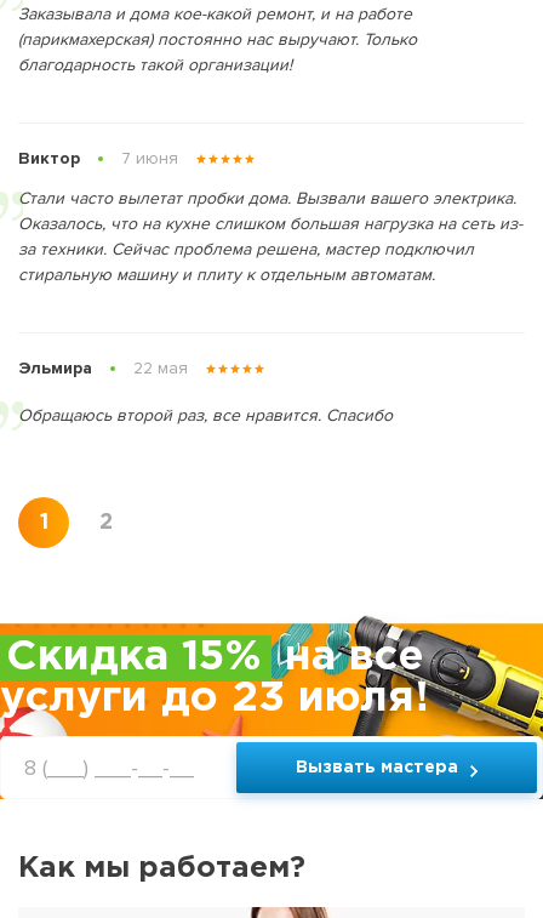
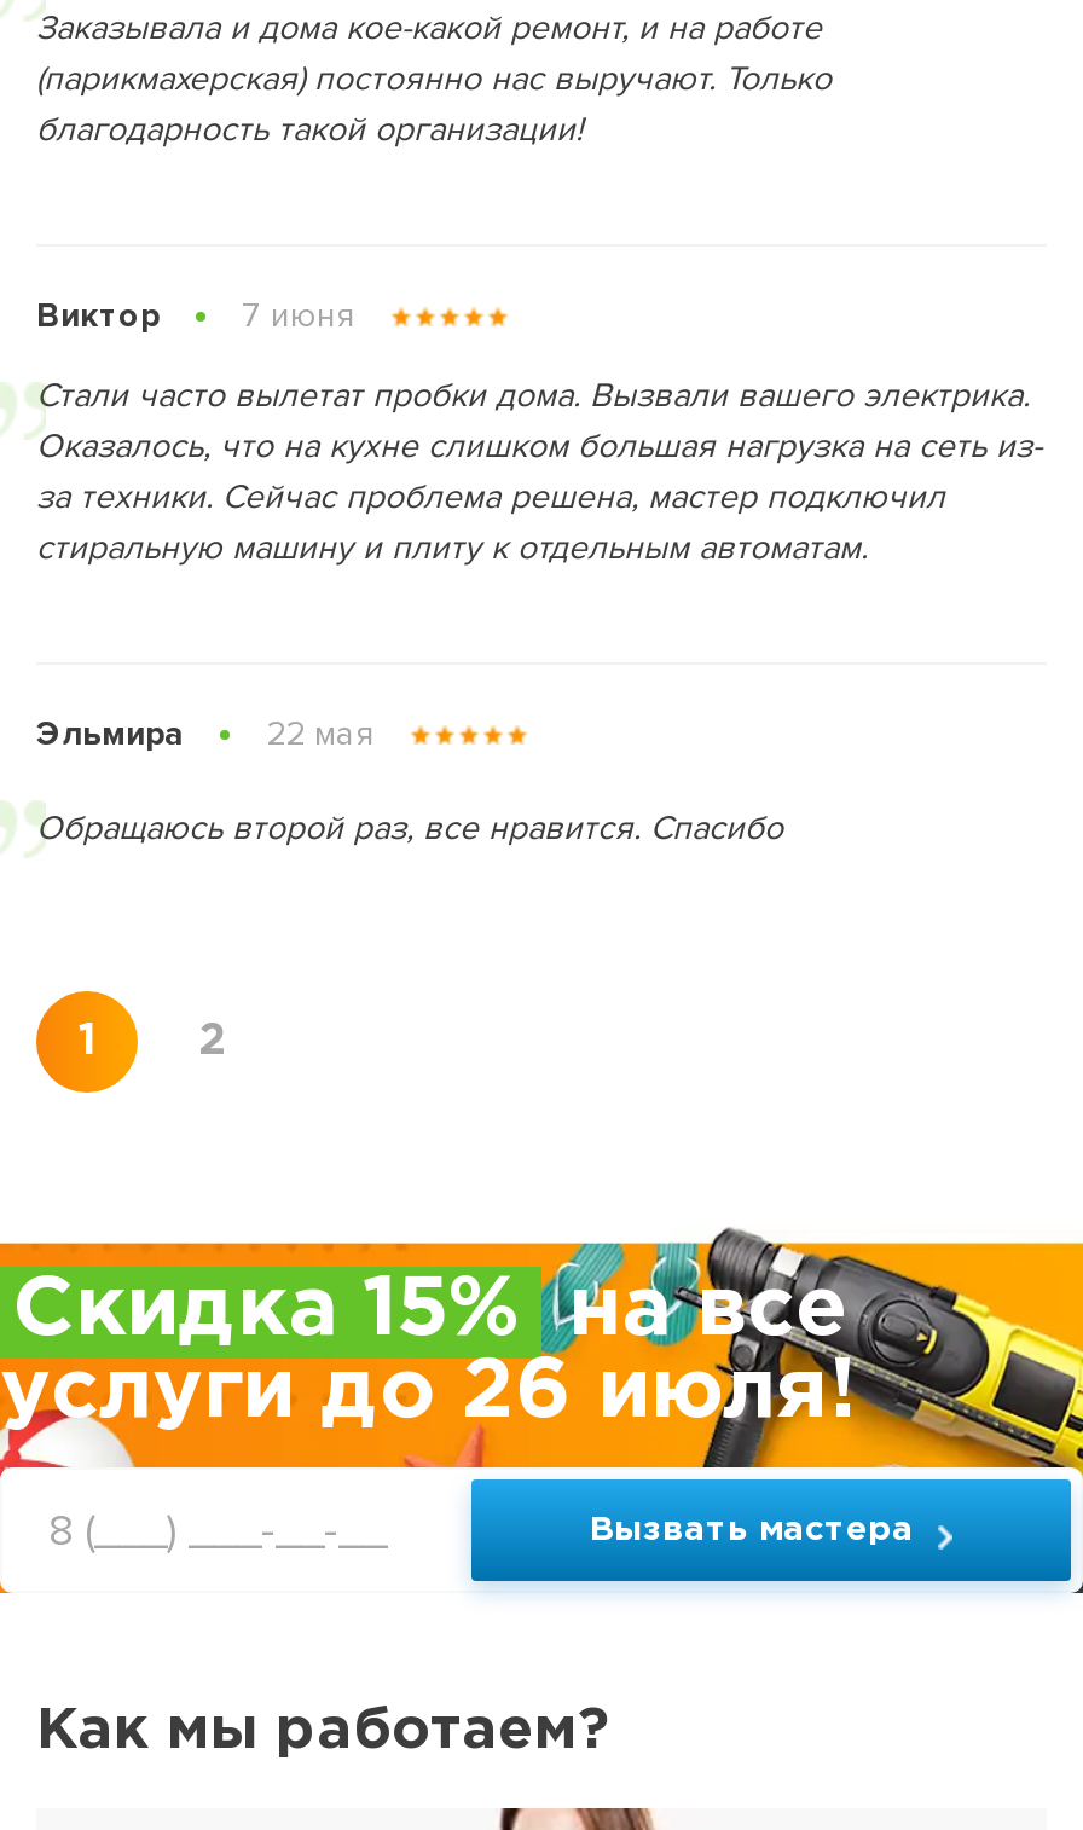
- услуги до 23 июля!
+ услуги до 26 июля!
